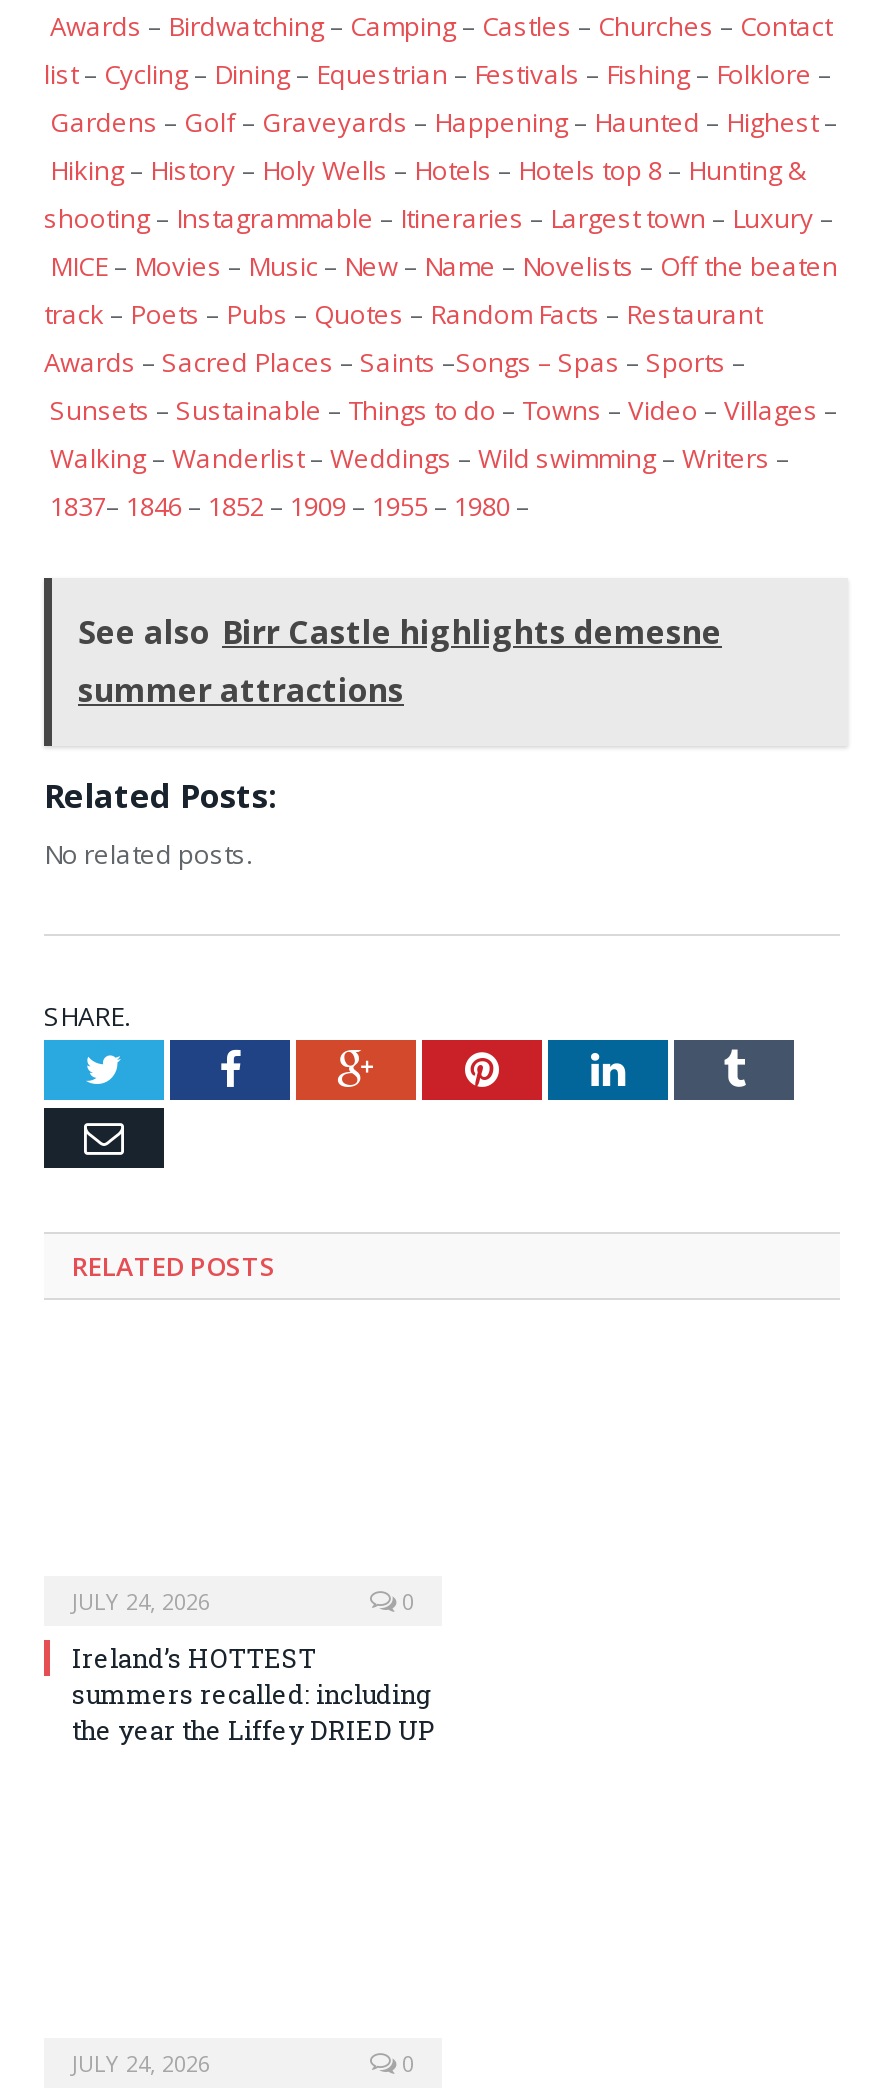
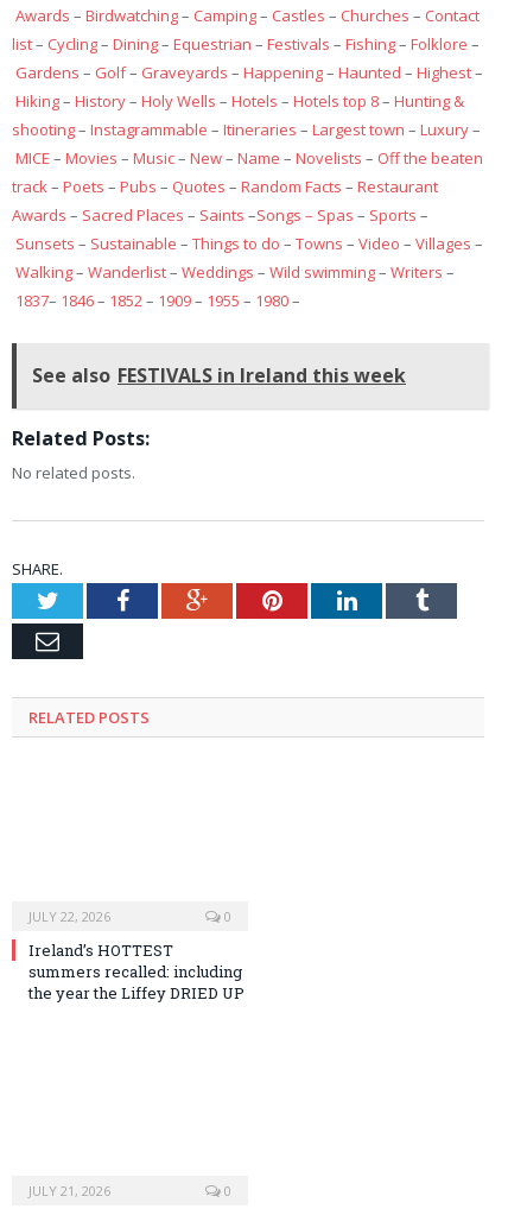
- See also Birr Castle highlights demesne
- summer attractions
+ See also FESTIVALS in Ireland this week

- JULY 24, 2026
+ JULY 22, 2026

- JULY 24, 2026
+ JULY 21, 2026
